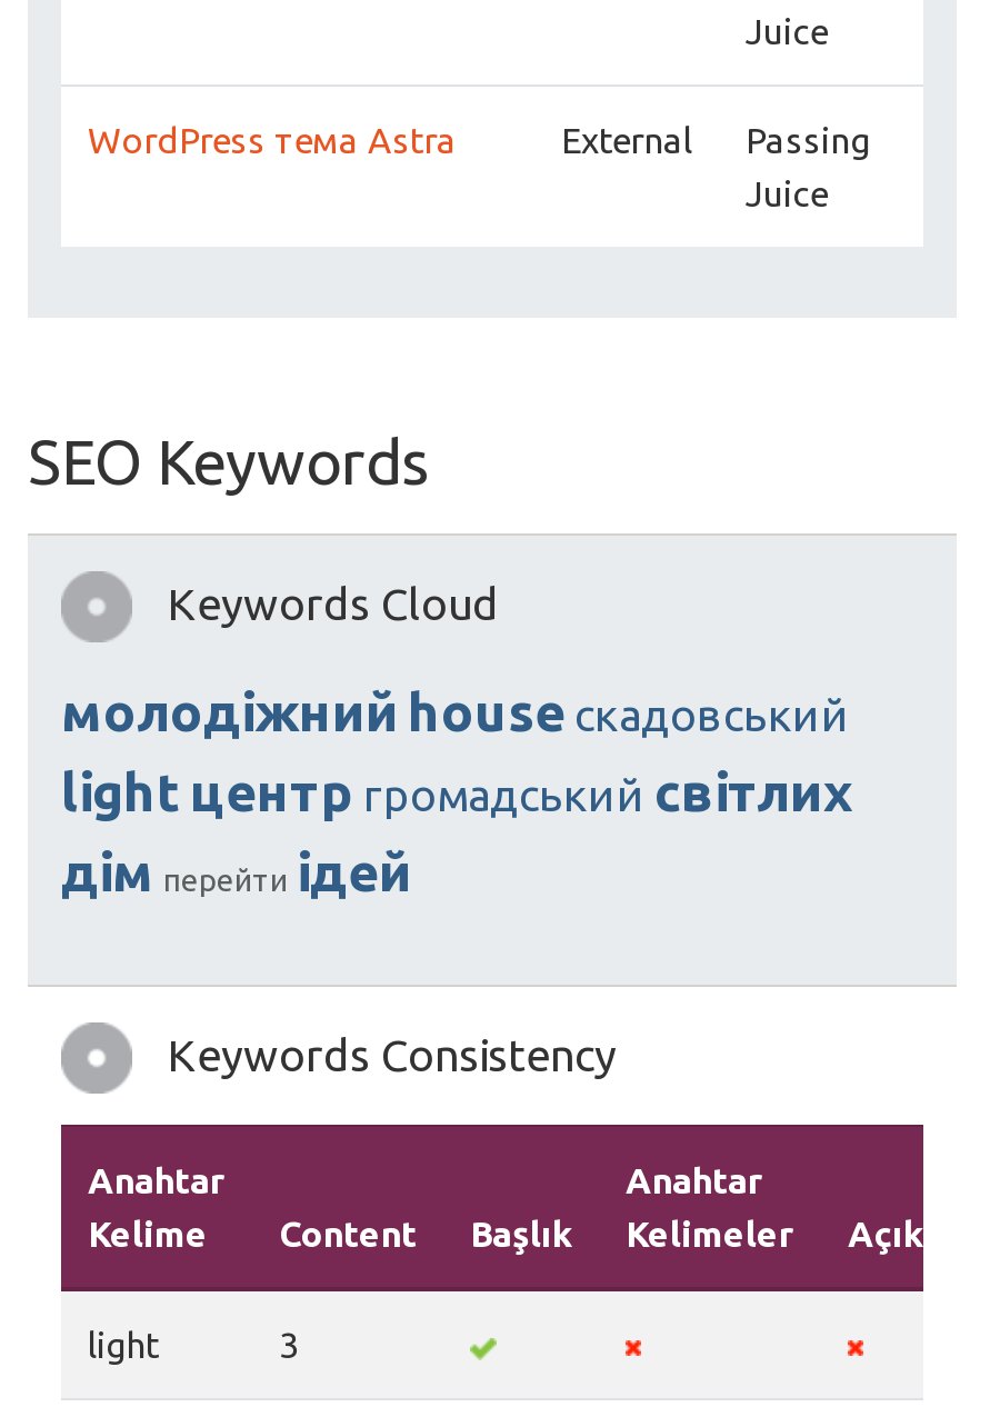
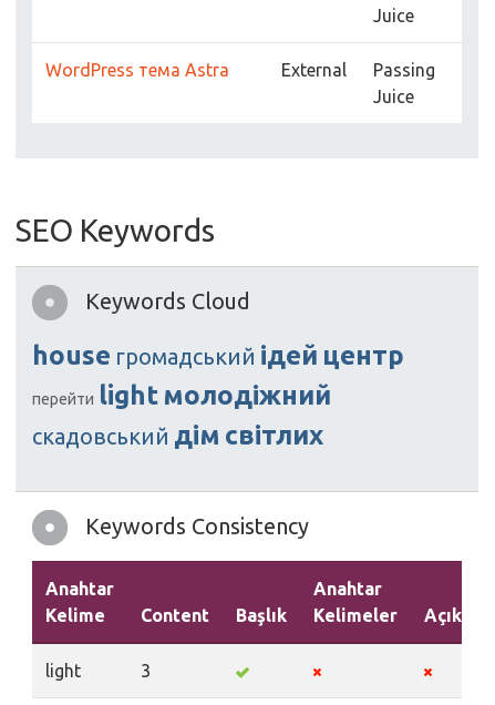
- молодіжний house скадовський
- light центр громадський світлих
- дім перейти ідей
+ house громадський ідей центр
+ перейти light молодіжний
+ скадовський дім світлих
